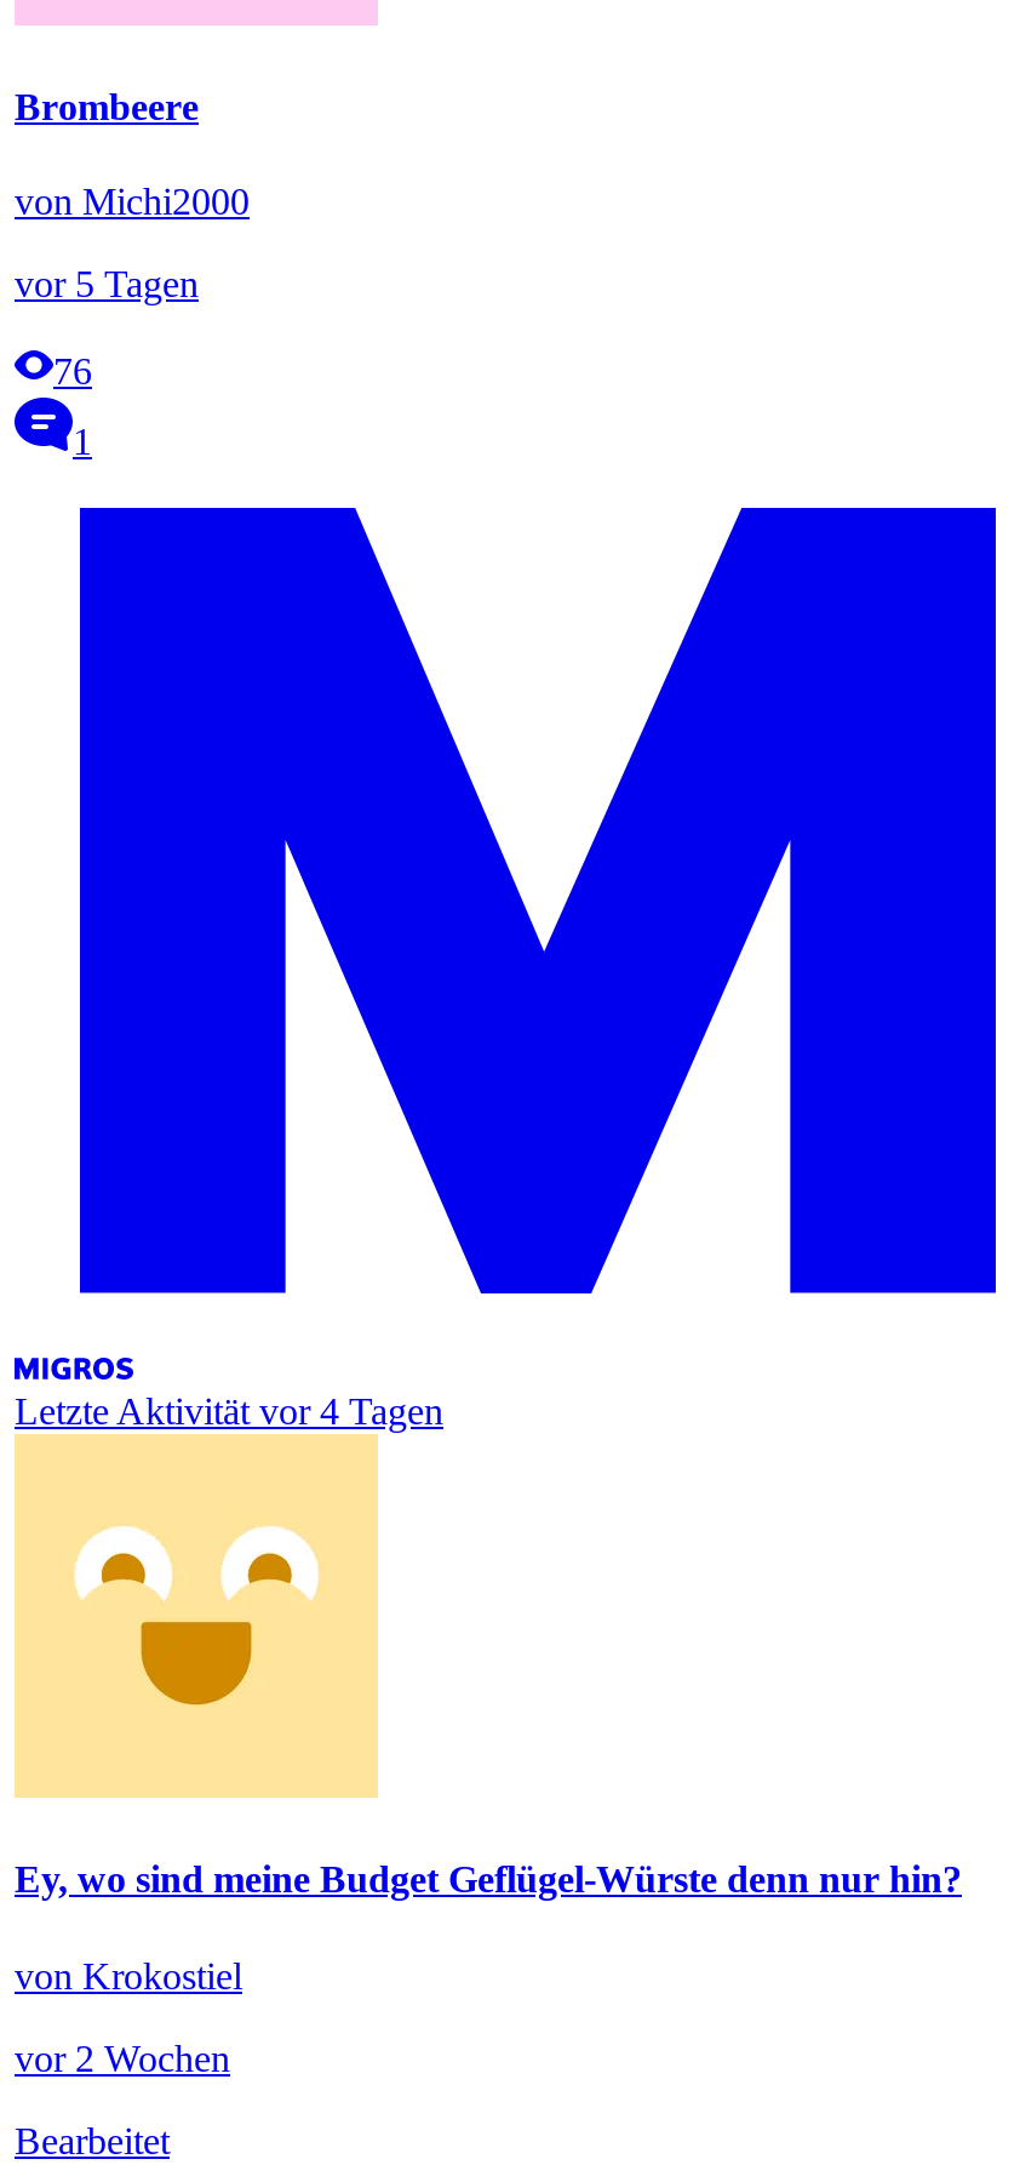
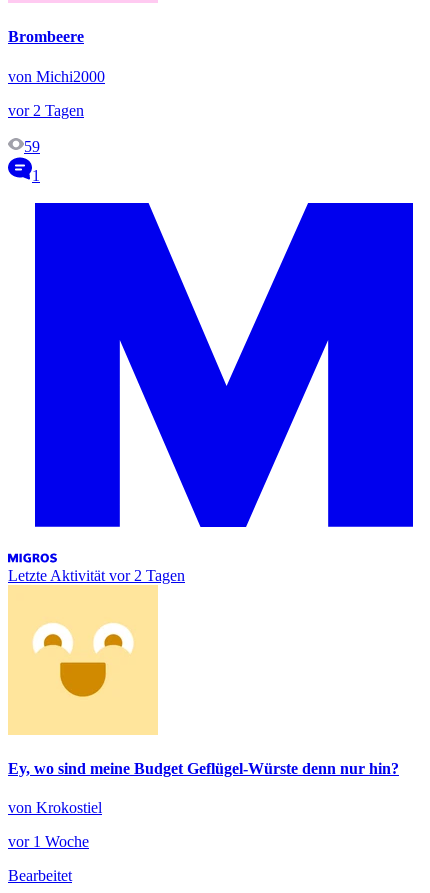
- vor 5 Tagen
+ vor 2 Tagen

- 76
+ 59

- Letzte Aktivität vor 4 Tagen
+ Letzte Aktivität vor 2 Tagen

- vor 2 Wochen
+ vor 1 Woche
